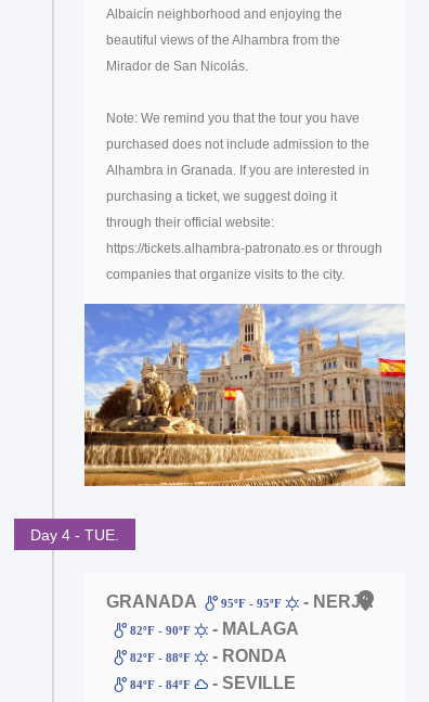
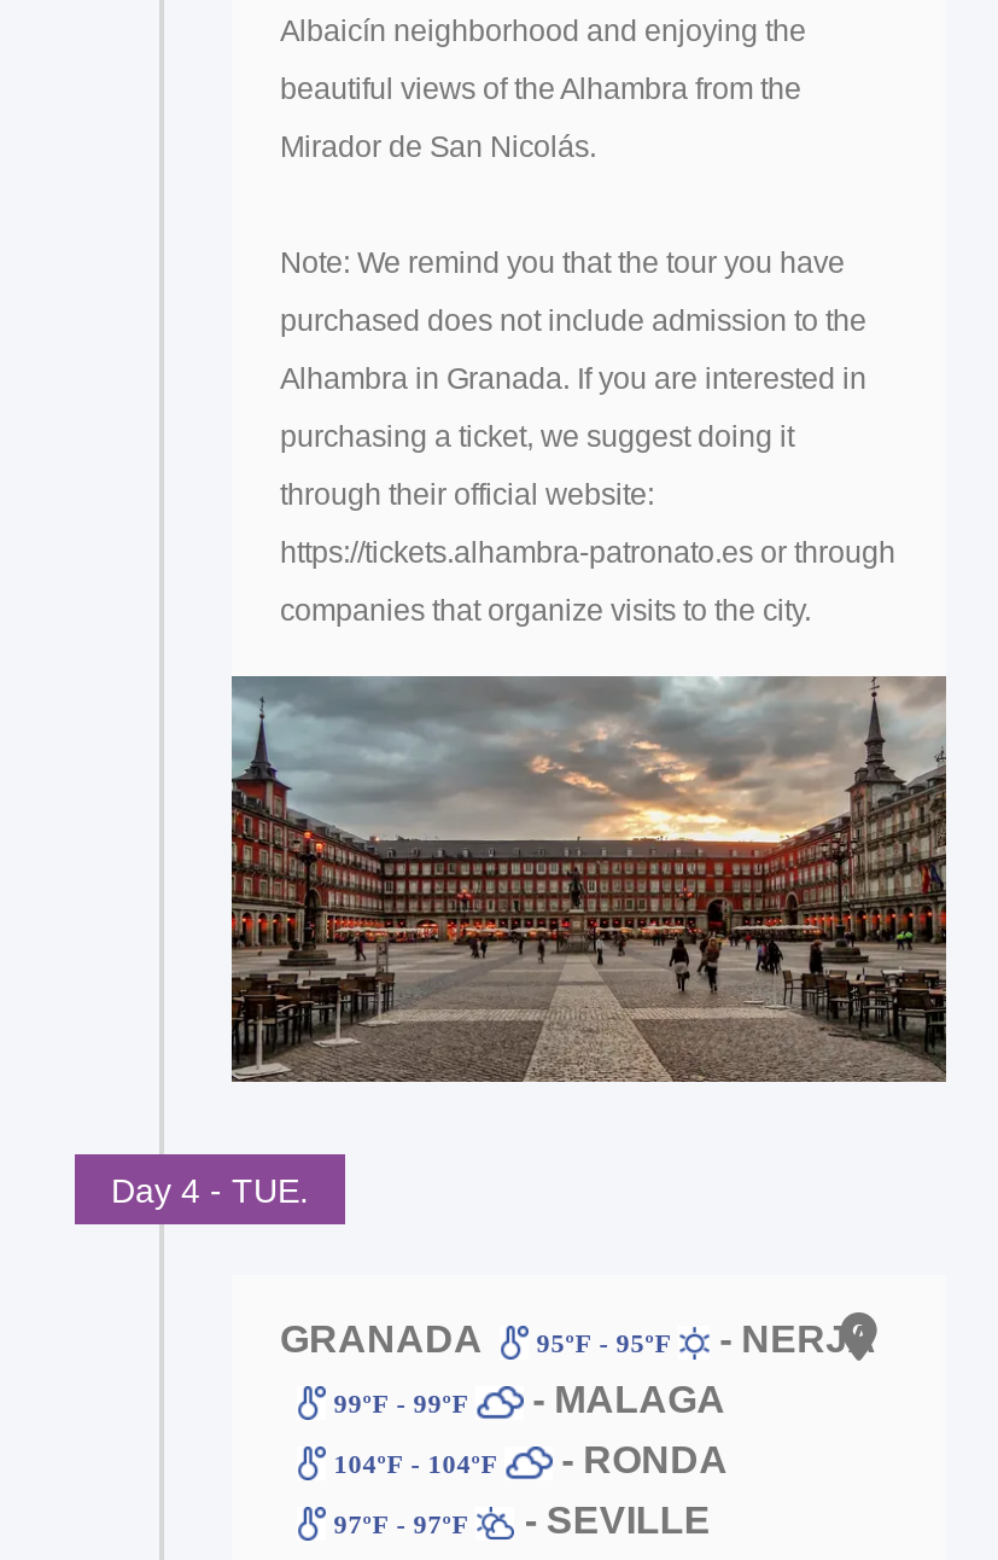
- [image]
+ [image]

- 82ºF - 90ºF - MALAGA
+ 99ºF - 99ºF - MALAGA

- 82ºF - 88ºF - RONDA
+ 104ºF - 104ºF - RONDA

- 84ºF - 84ºF - SEVILLE
+ 97ºF - 97ºF - SEVILLE
